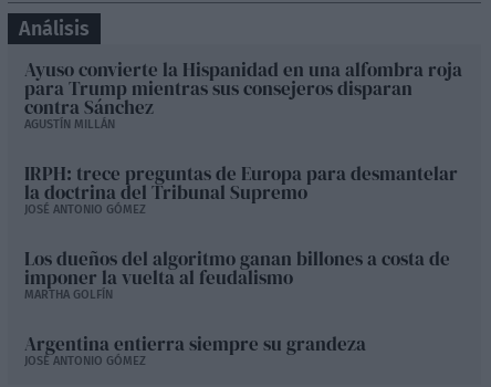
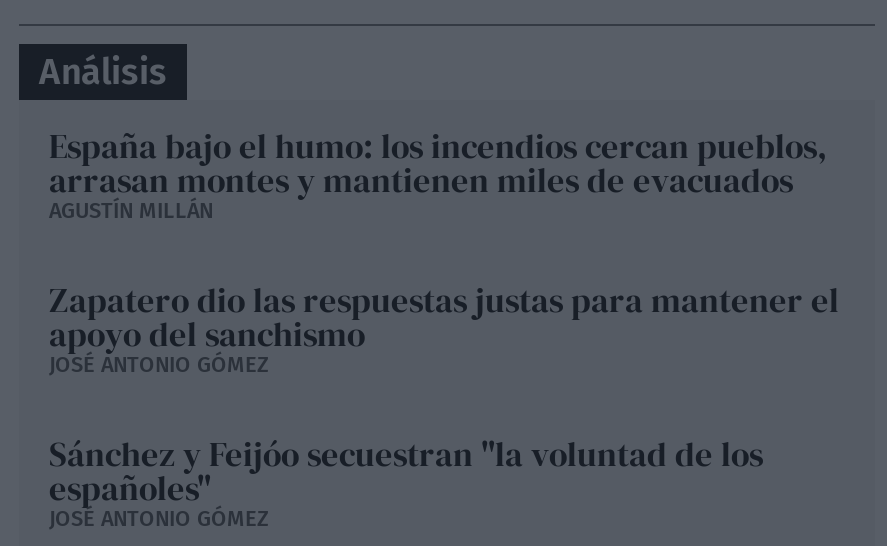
- Ayuso convierte la Hispanidad en una alfombra roja
- para Trump mientras sus consejeros disparan
- contra Sánchez
+ España bajo el humo: los incendios cercan pueblos,
+ arrasan montes y mantienen miles de evacuados

- IRPH: trece preguntas de Europa para desmantelar
- la doctrina del Tribunal Supremo
+ Zapatero dio las respuestas justas para mantener el
+ apoyo del sanchismo

- Los dueños del algoritmo ganan billones a costa de
- imponer la vuelta al feudalismo
- MARTHA GOLFÍN
- Argentina entierra siempre su grandeza
+ Sánchez y Feijóo secuestran "la voluntad de los
+ españoles"
